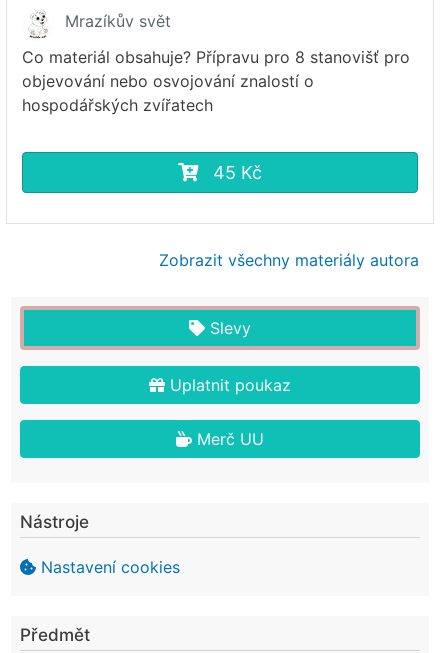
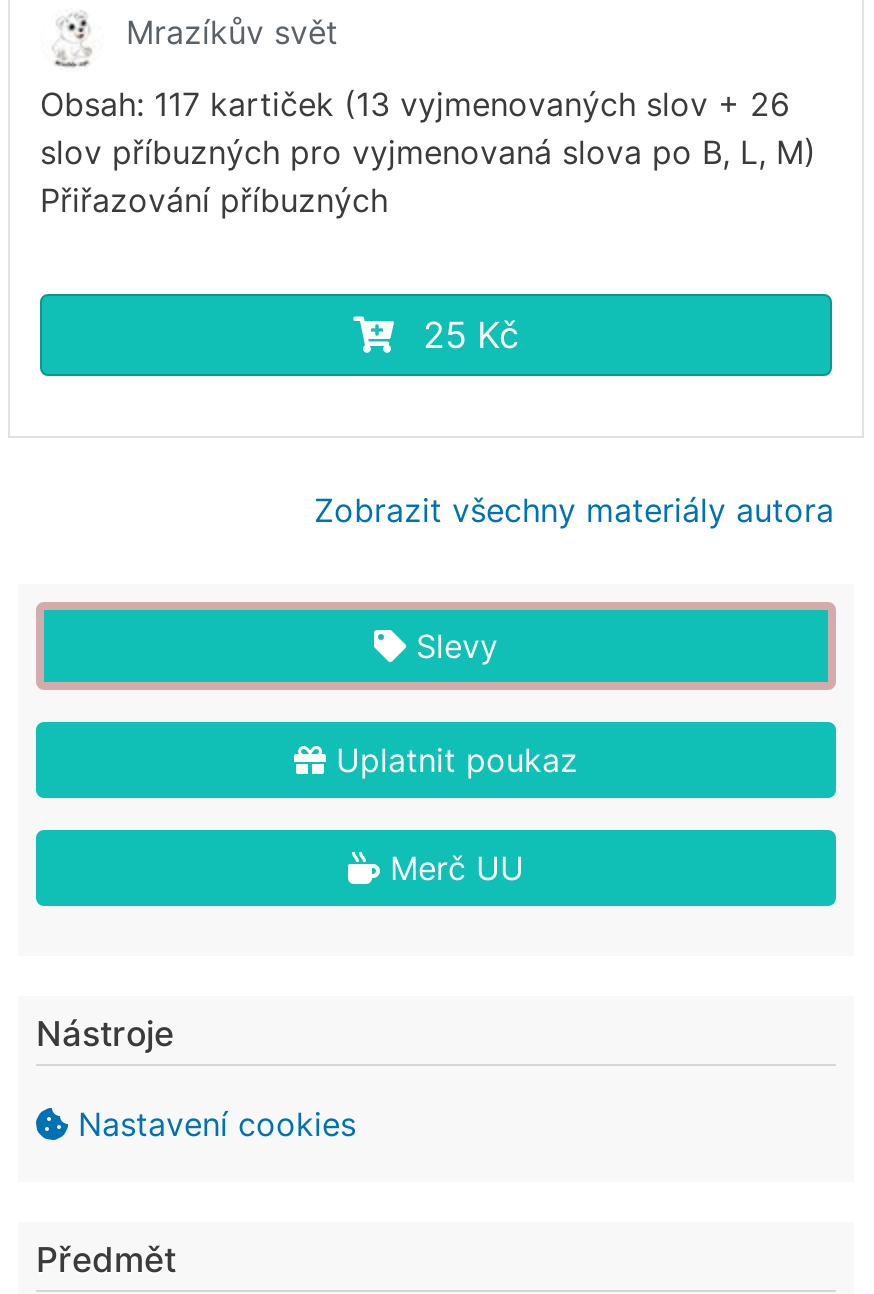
- Co materiál obsahuje? Přípravu pro 8 stanovišť pro
- objevování nebo osvojování znalostí o
- hospodářských zvířatech
+ Obsah: 117 kartiček (13 vyjmenovaných slov + 26
+ slov příbuzných pro vyjmenovaná slova po B, L, M)
+ Přiřazování příbuzných

- 45 Kč
+ 25 Kč
